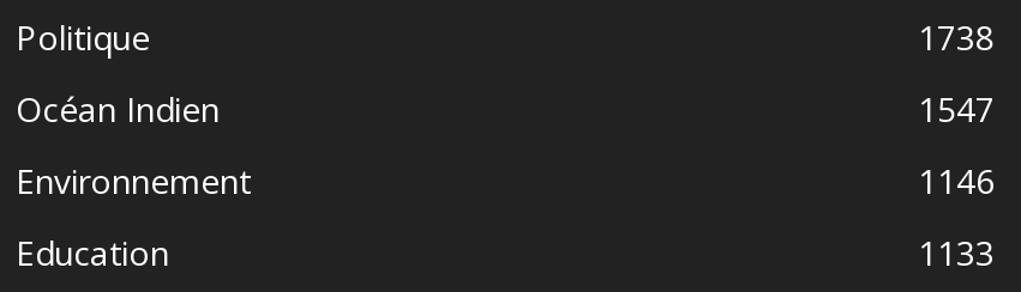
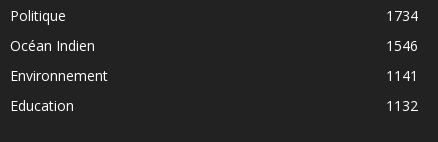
- 1738
+ 1734

- 1547
+ 1546

- 1146
+ 1141

- 1133
+ 1132
